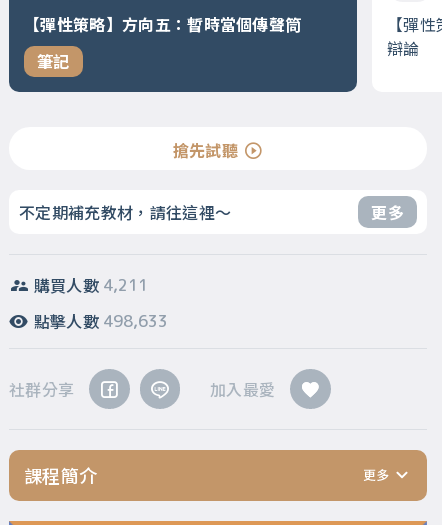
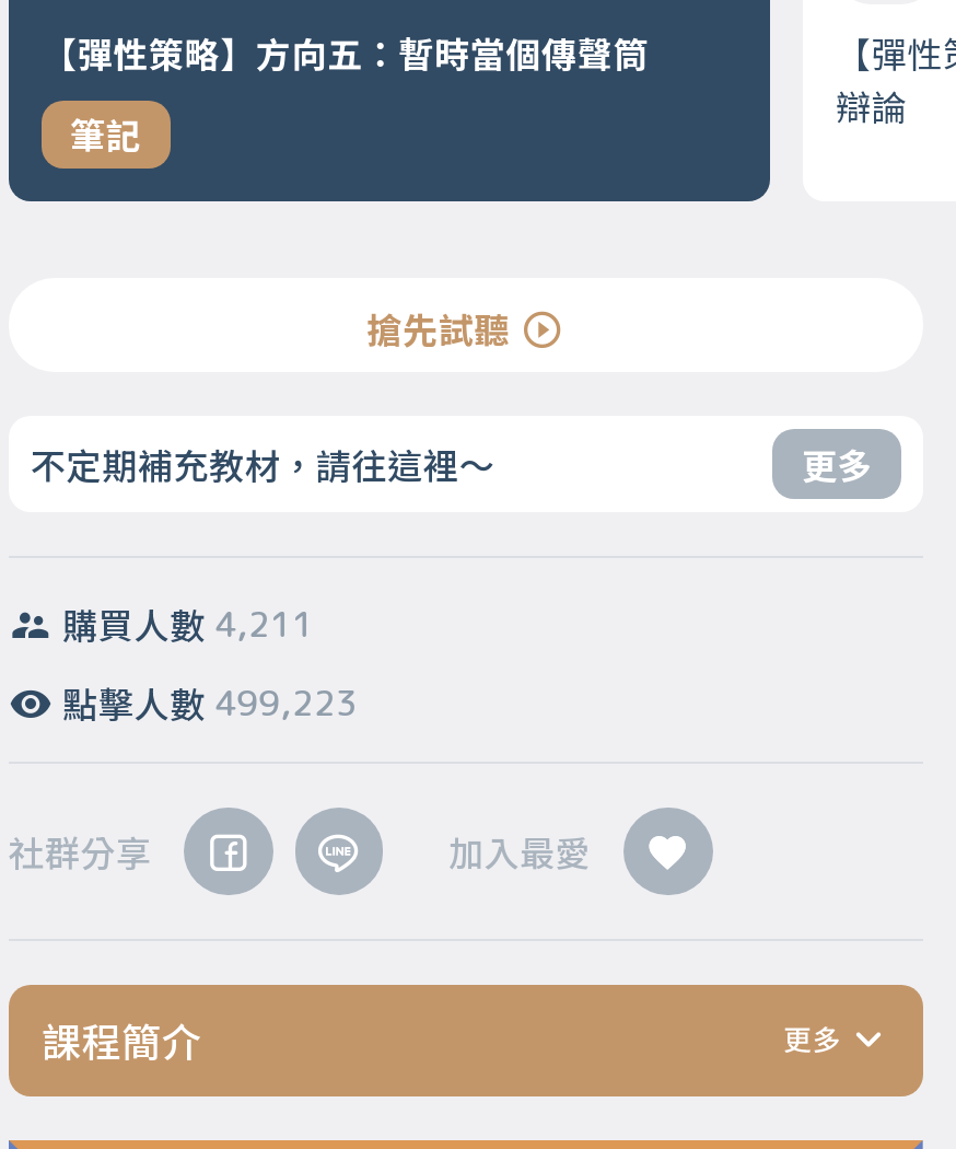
- 點擊人數 498,633
+ 點擊人數 499,223
